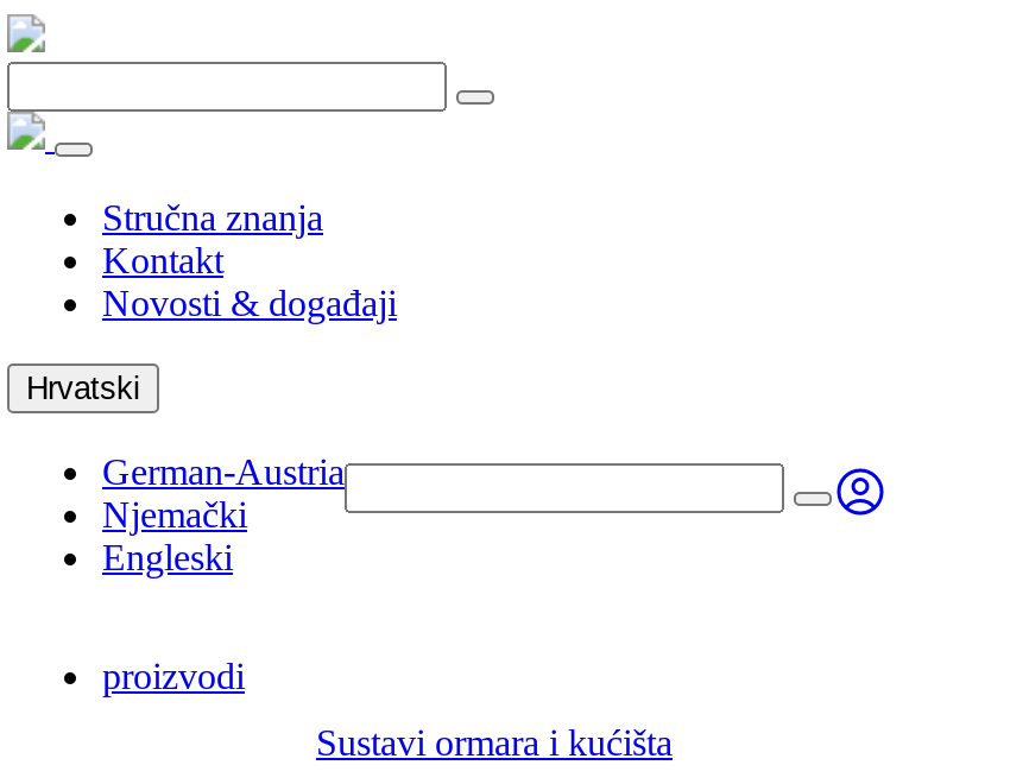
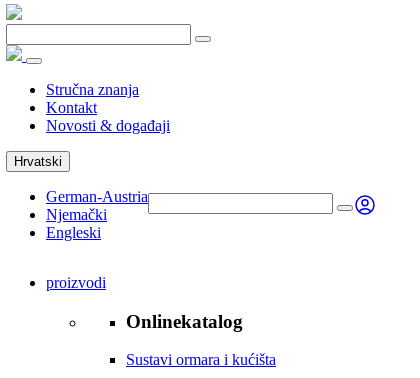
+ Onlinekatalog
